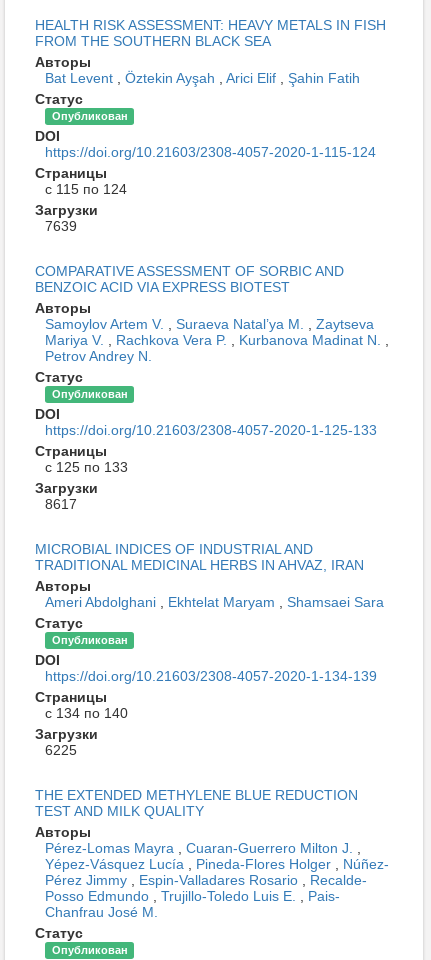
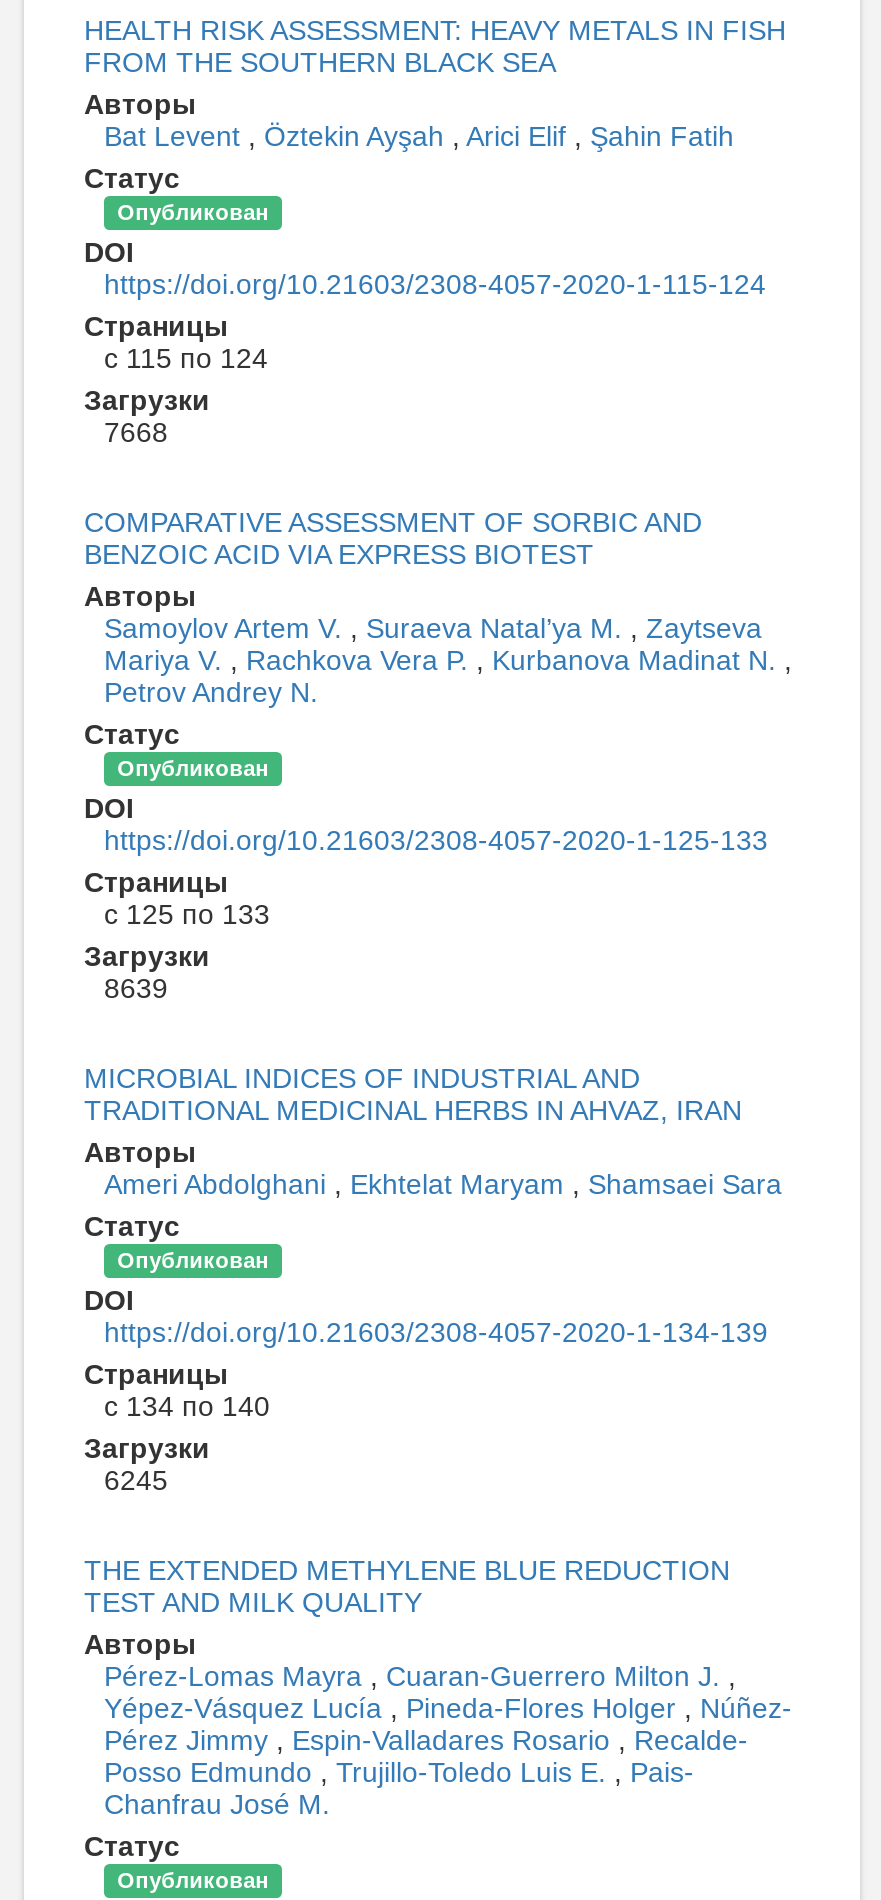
- 7639
+ 7668

- 8617
+ 8639

- 6225
+ 6245
